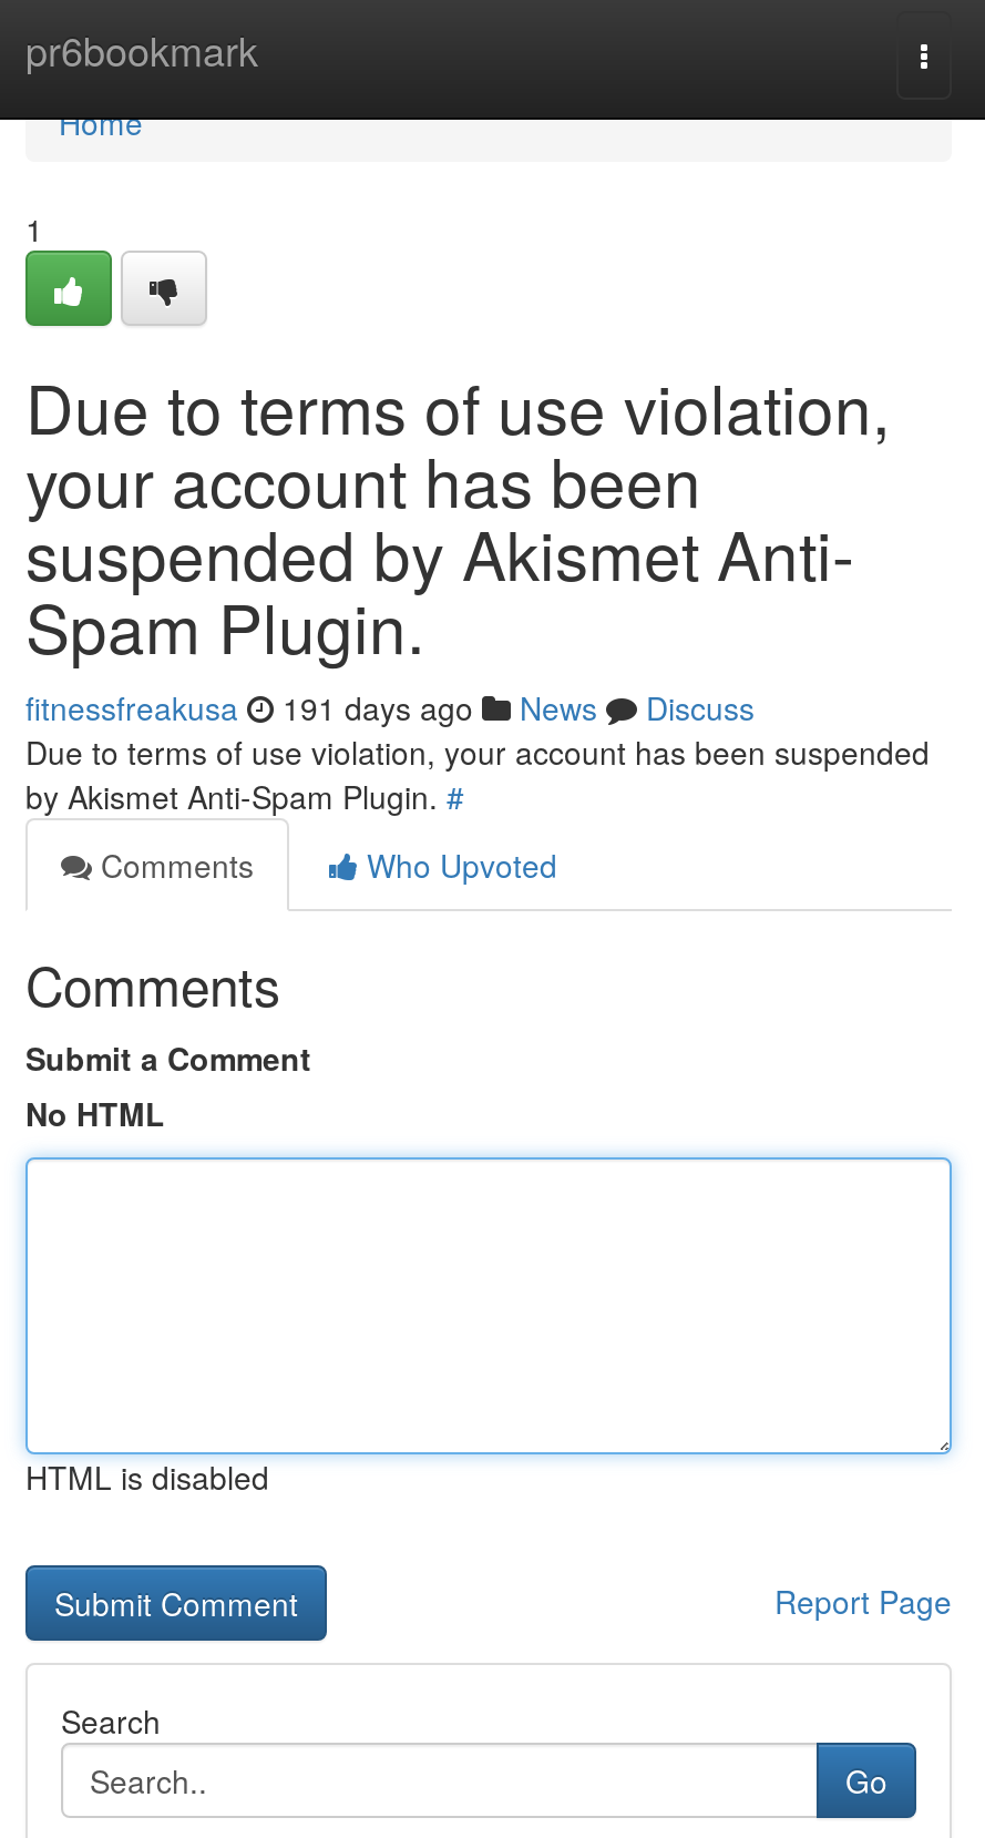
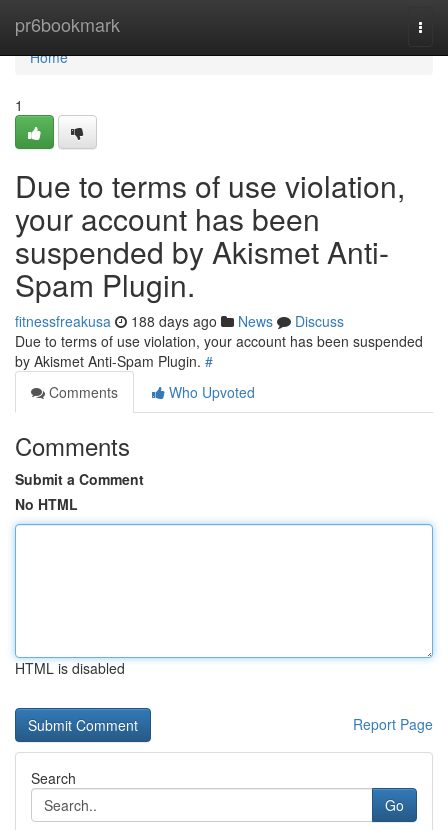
- fitnessfreakusa 191 days ago News Discuss
+ fitnessfreakusa 188 days ago News Discuss
